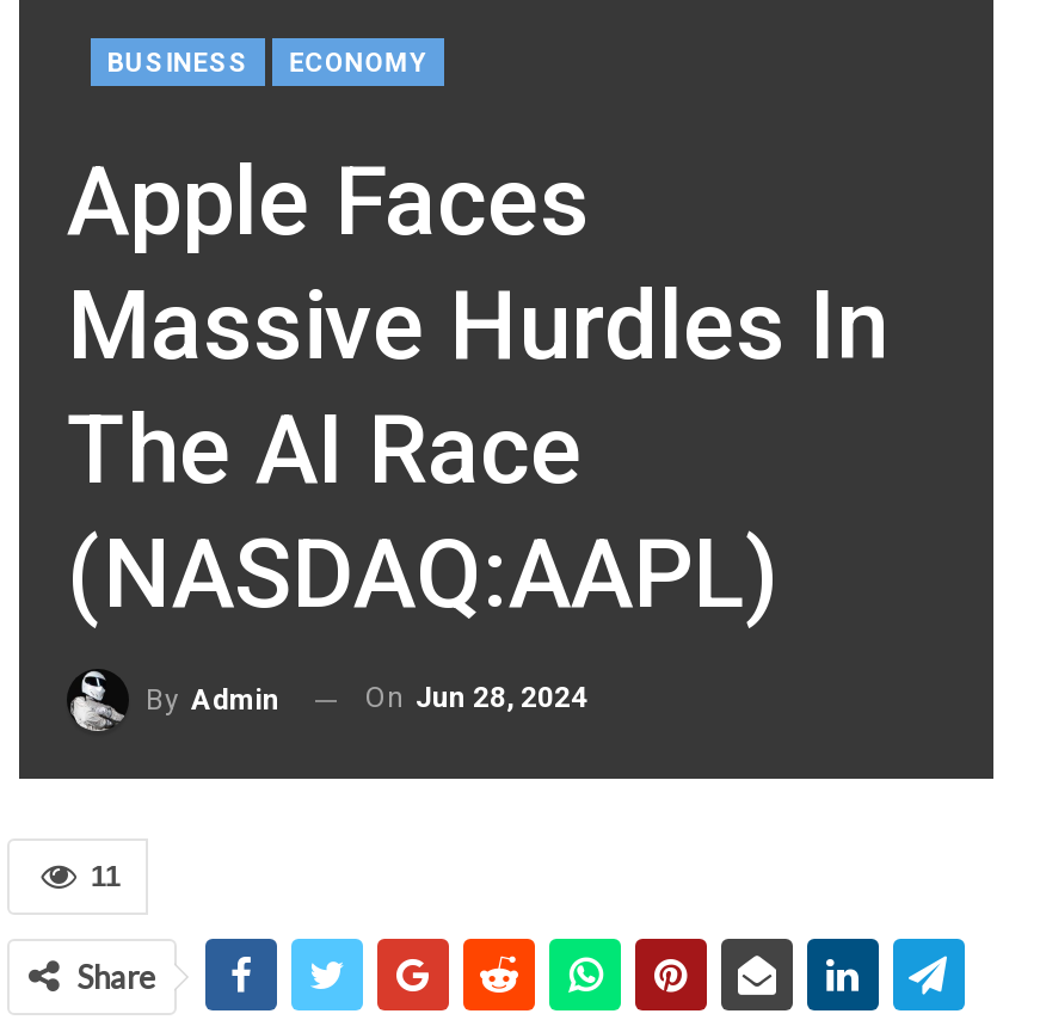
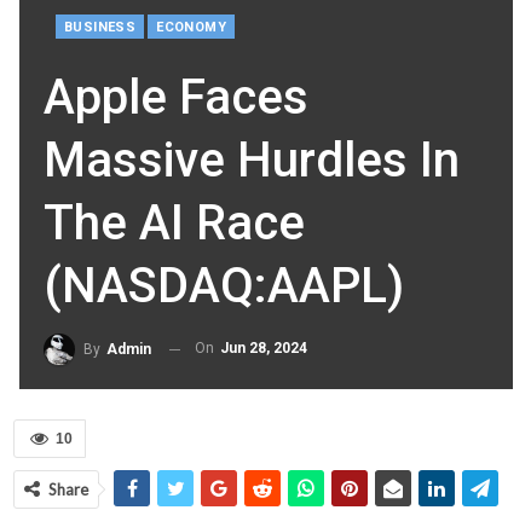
- 11
+ 10
